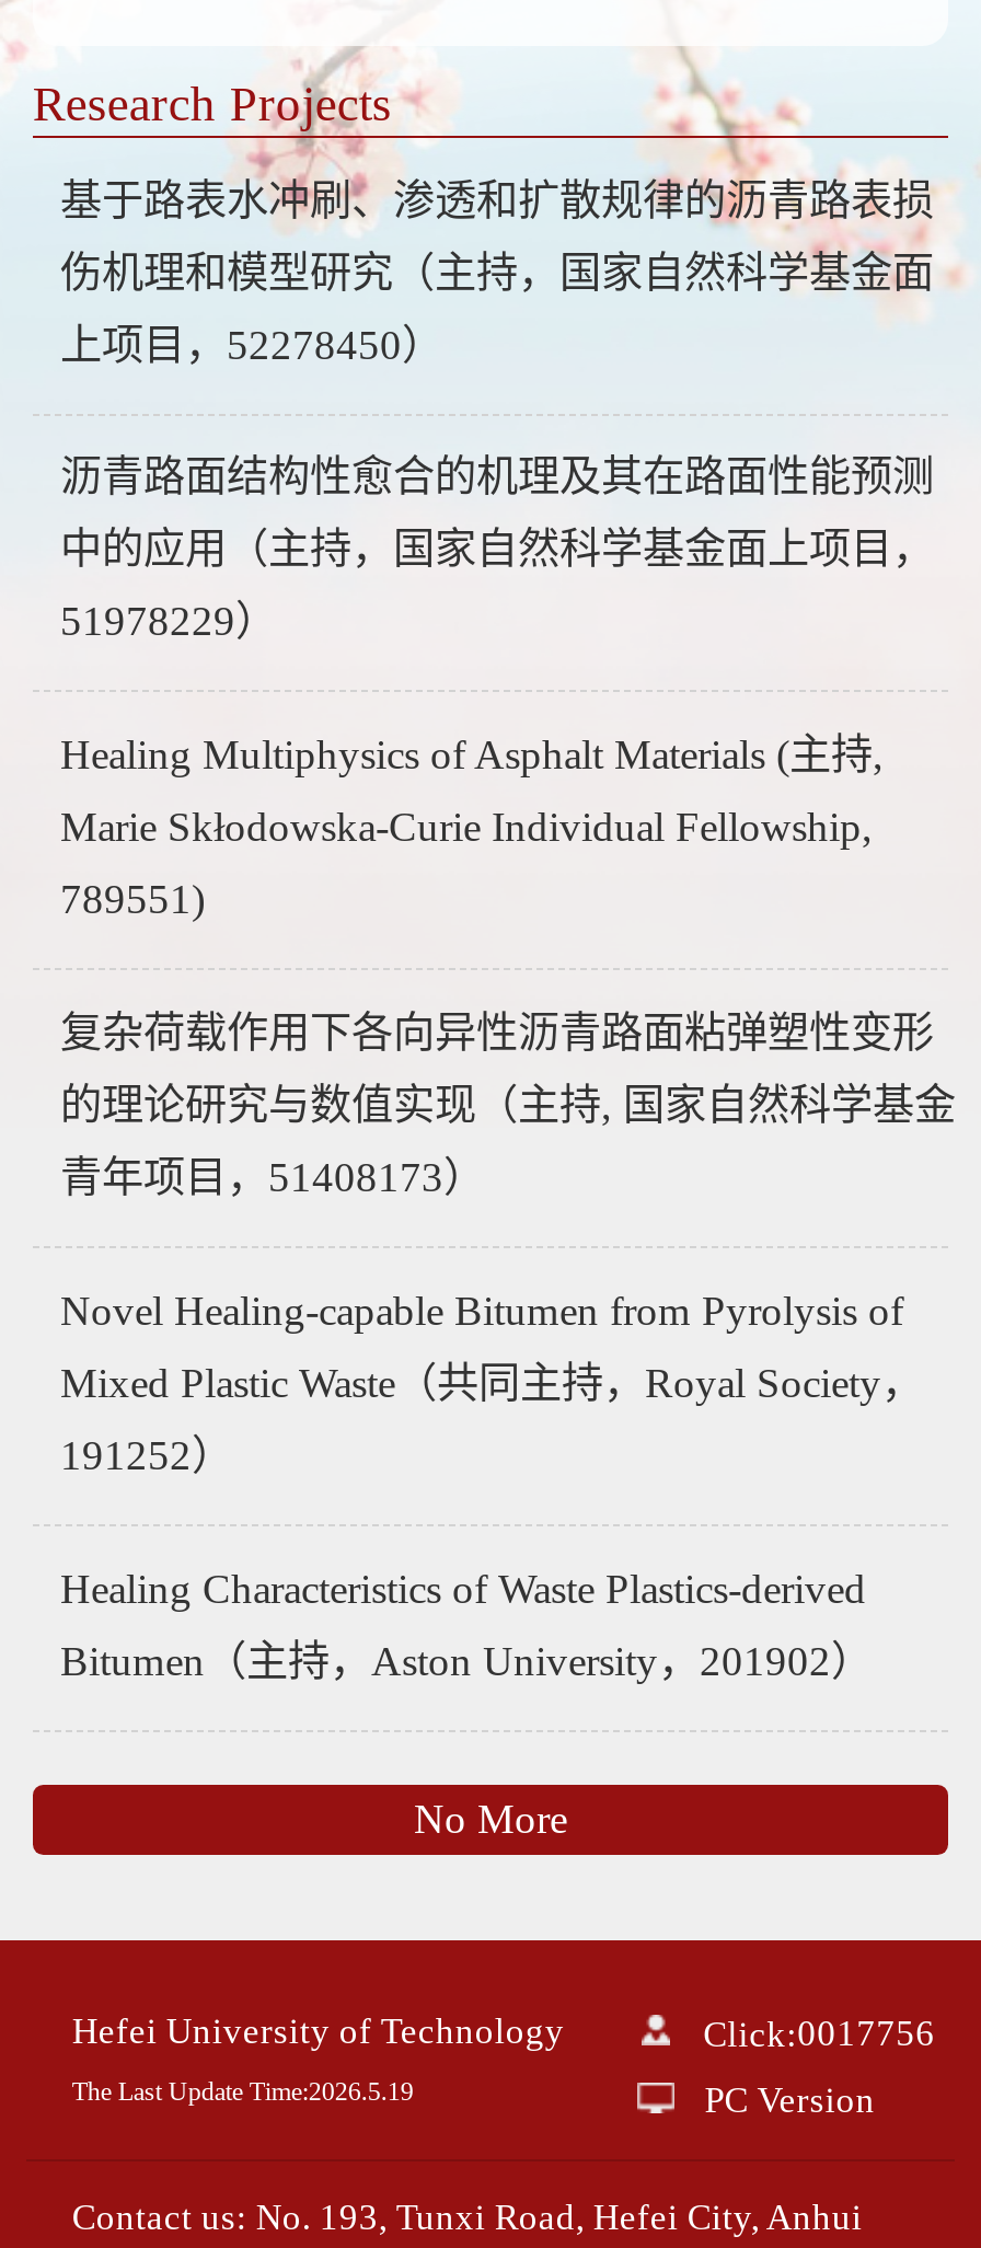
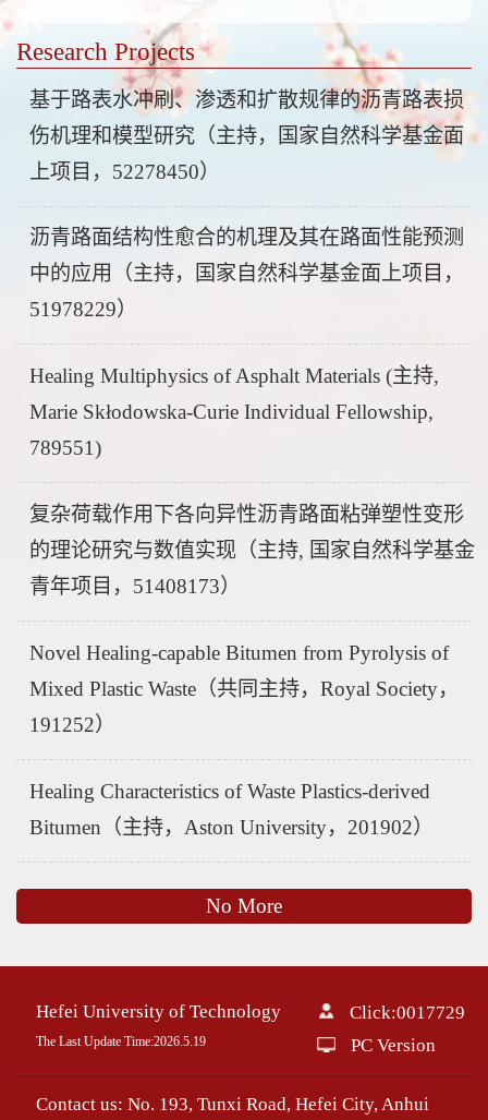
- Click:0017756
+ Click:0017729
